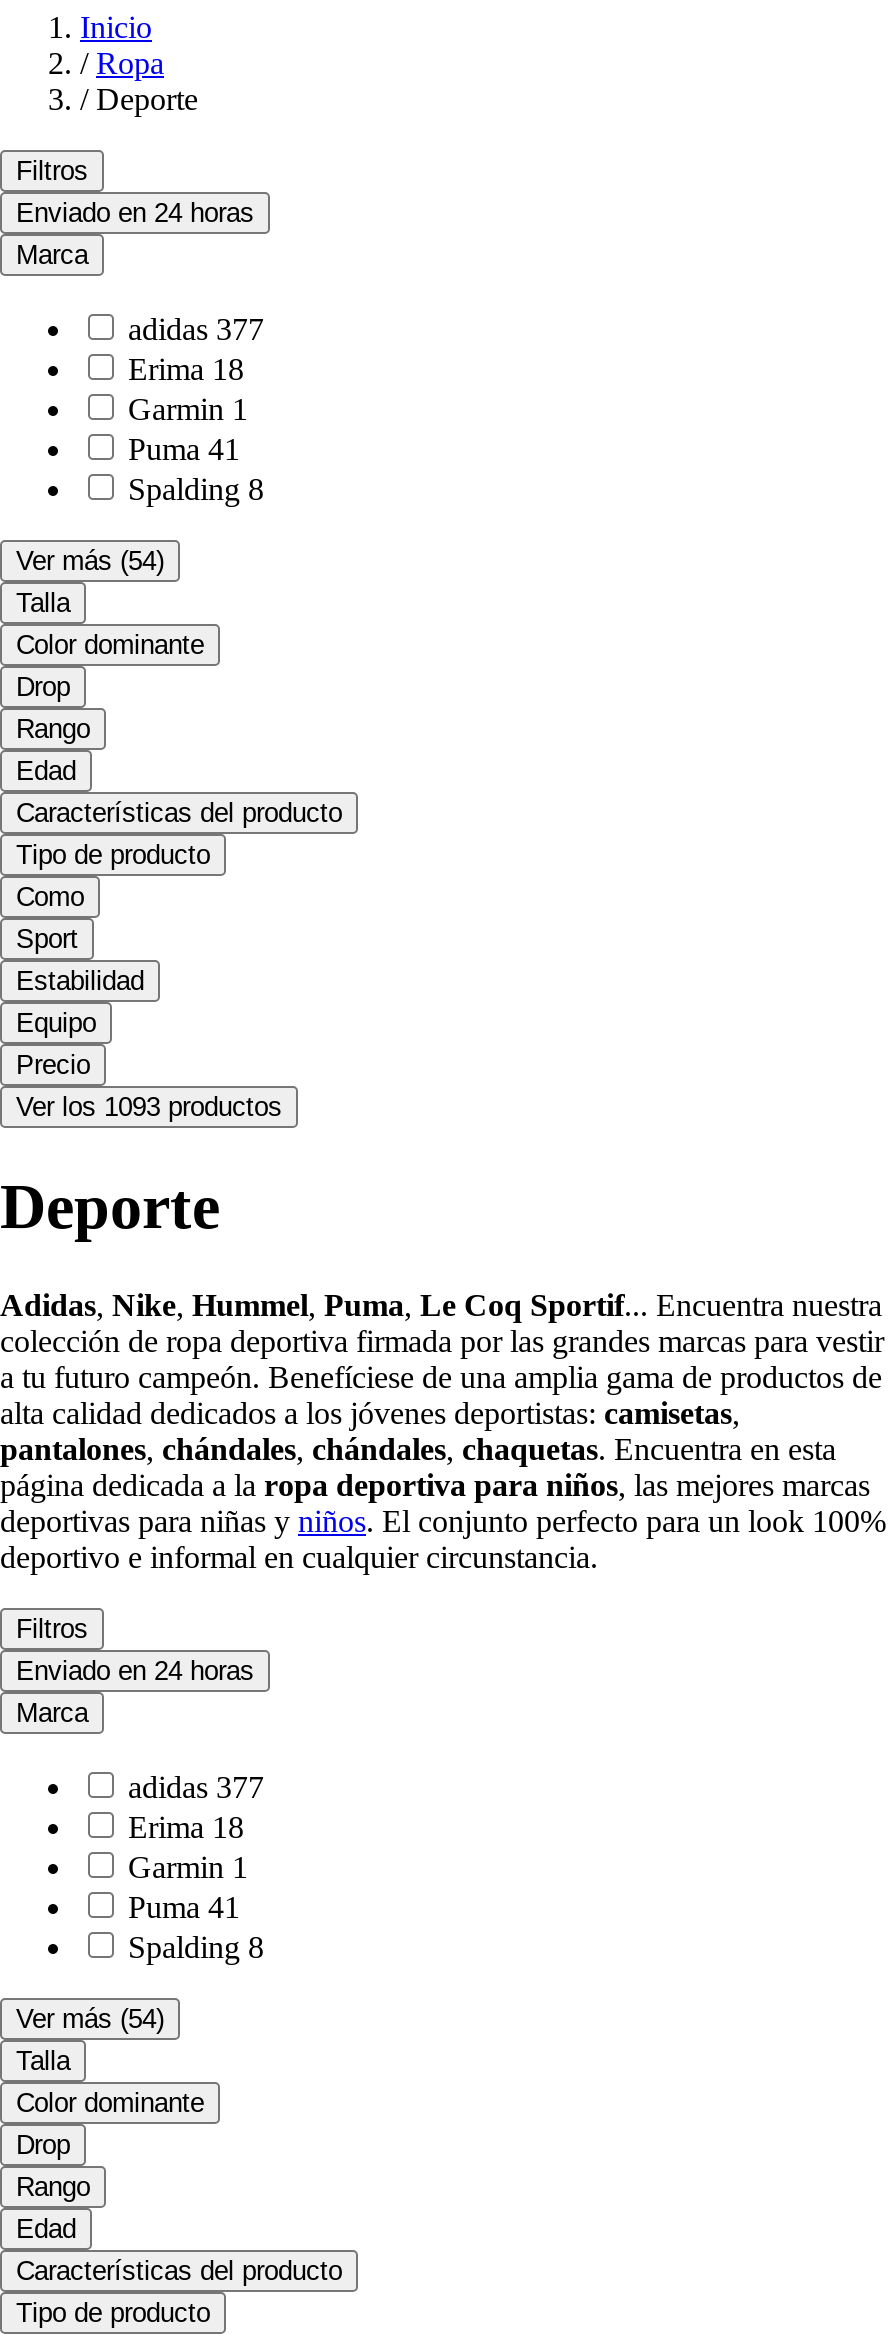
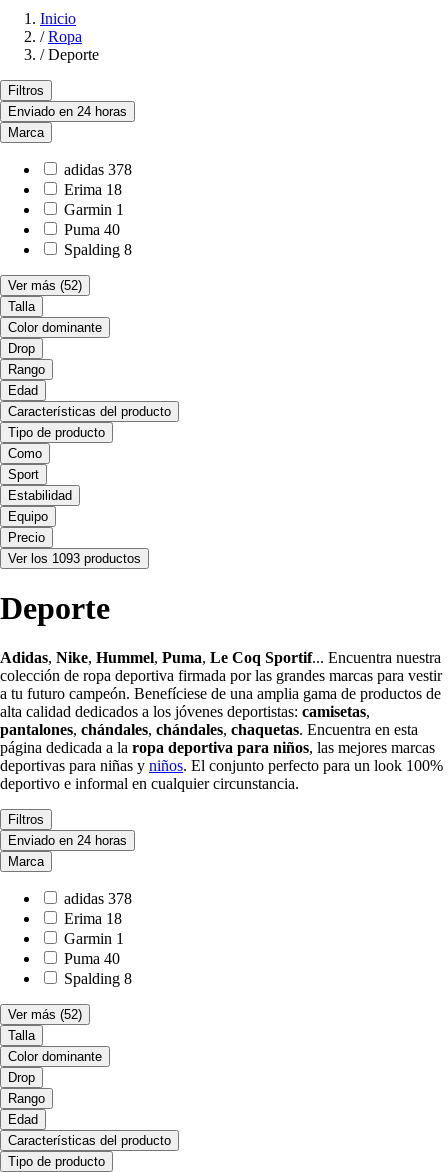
- adidas 377
+ adidas 378

- Puma 41
+ Puma 40

- Ver más (54)
+ Ver más (52)

- adidas 377
+ adidas 378

- Puma 41
+ Puma 40

- Ver más (54)
+ Ver más (52)
